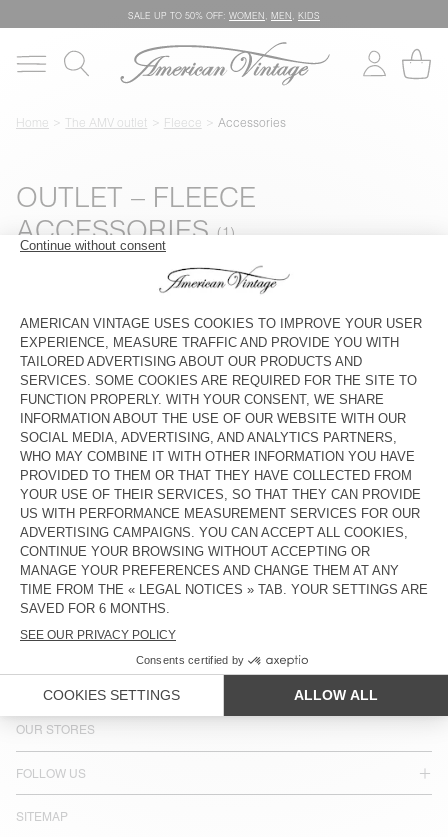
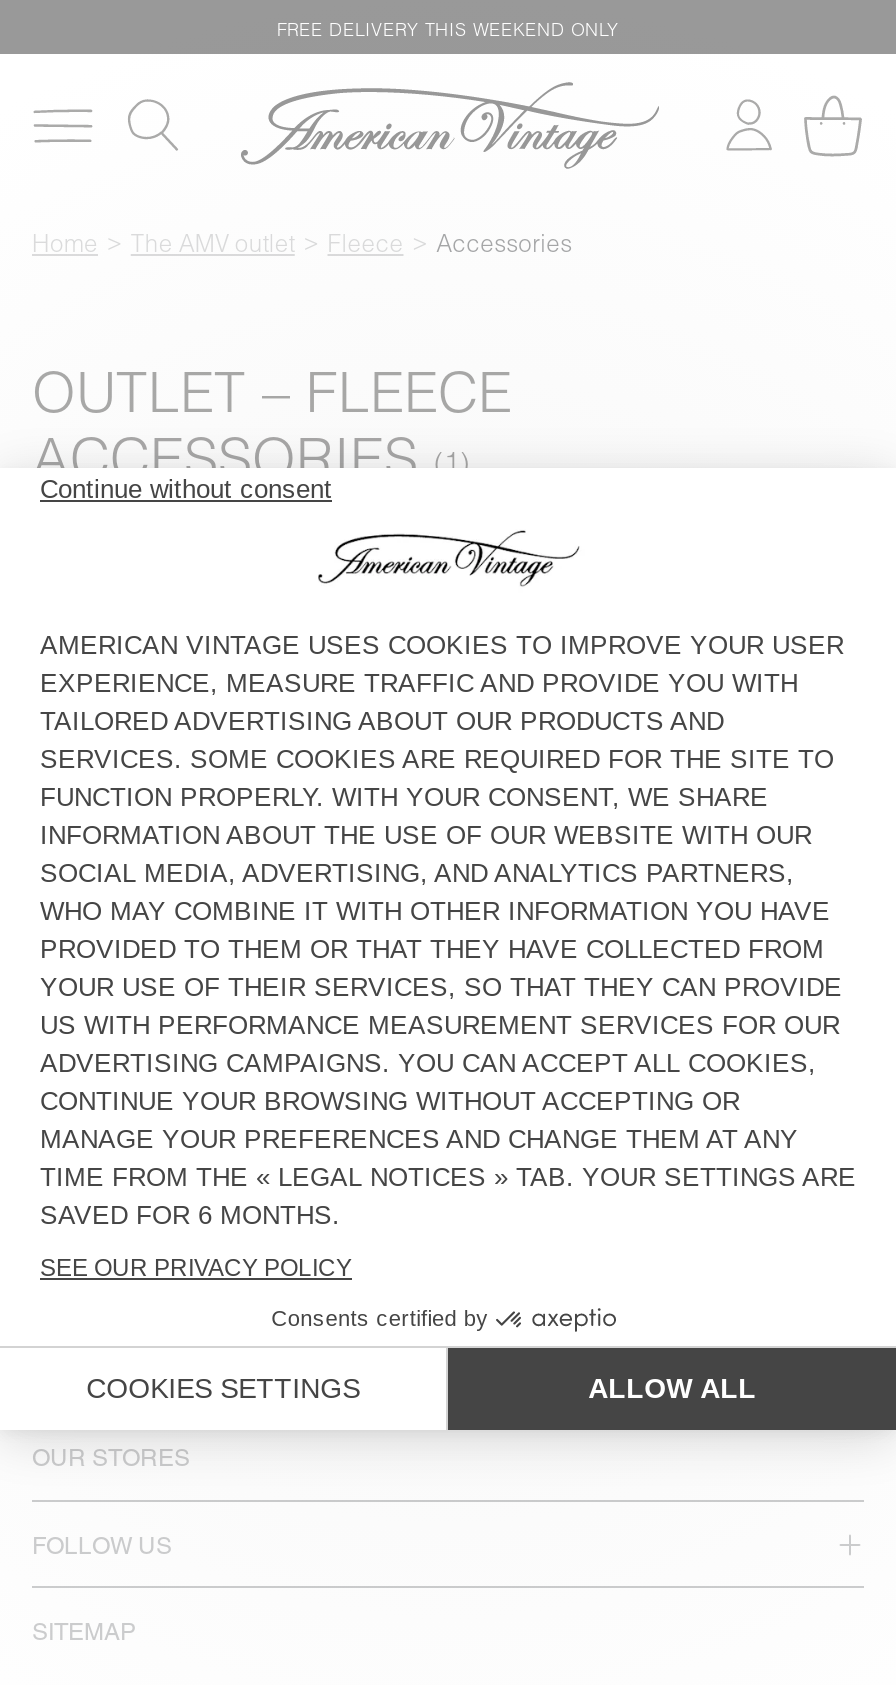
- SALE UP TO 50% OFF: WOMEN, MEN, KIDS
+ FREE DELIVERY THIS WEEKEND ONLY
